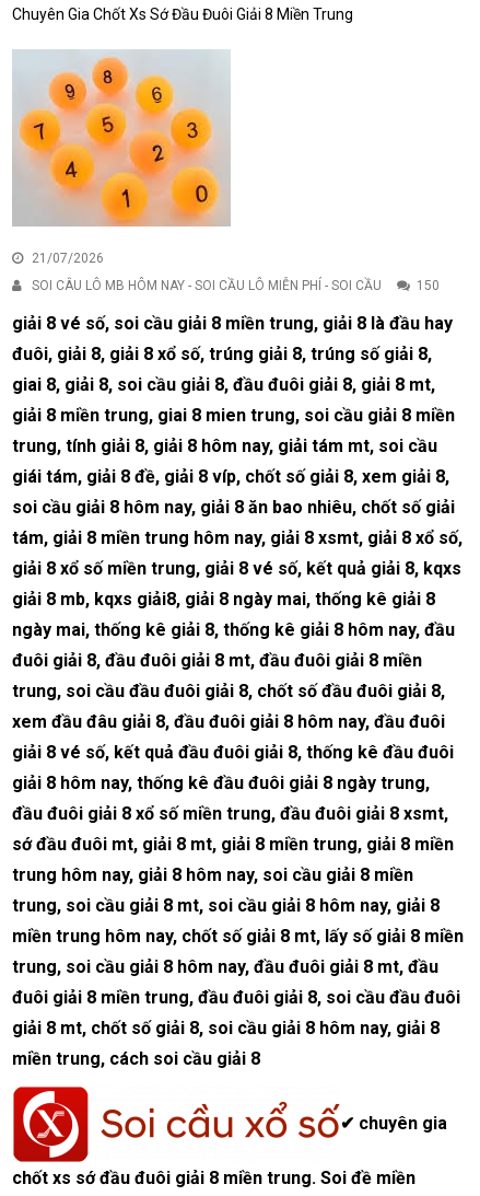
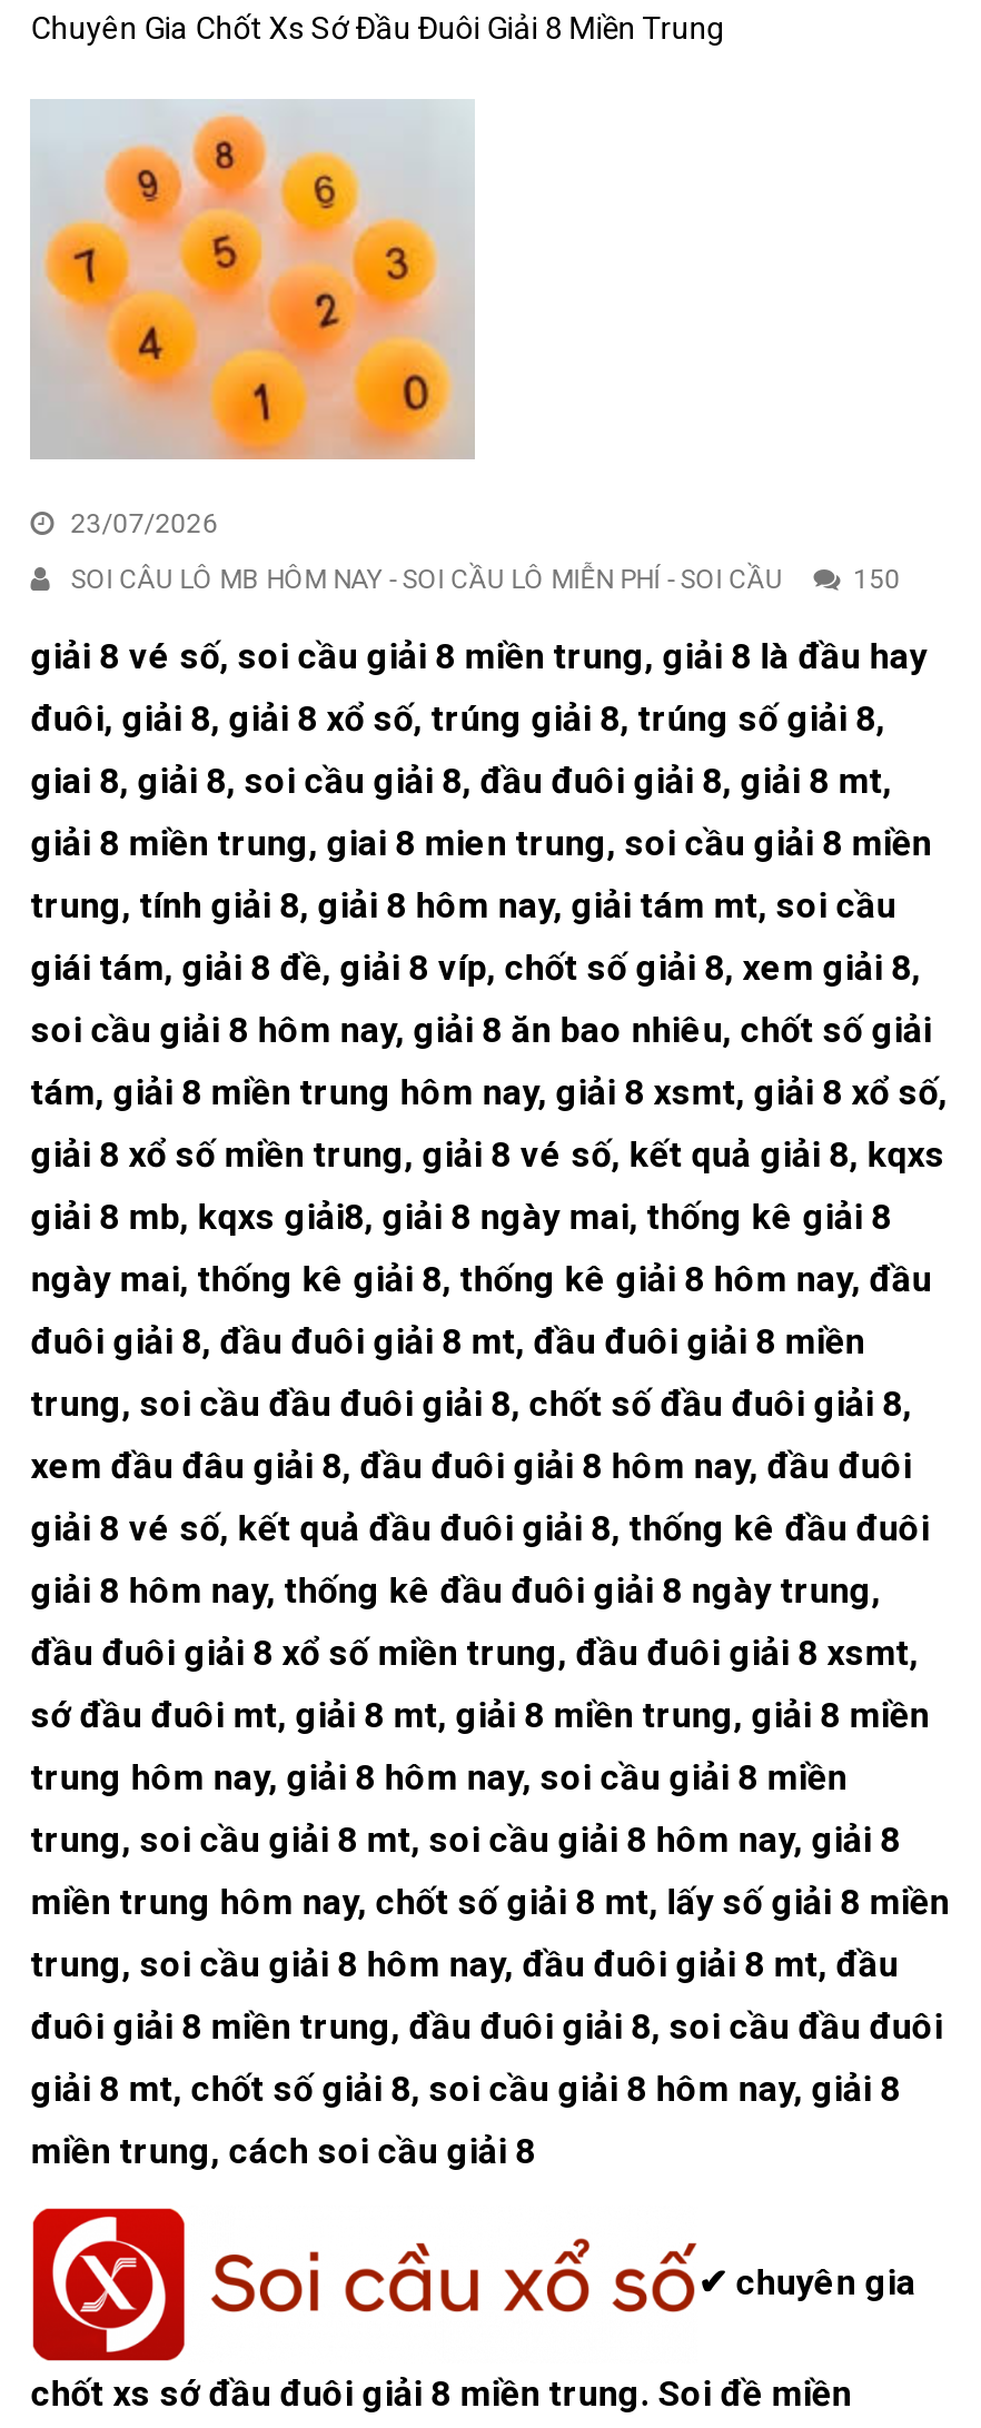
- 21/07/2026
+ 23/07/2026
